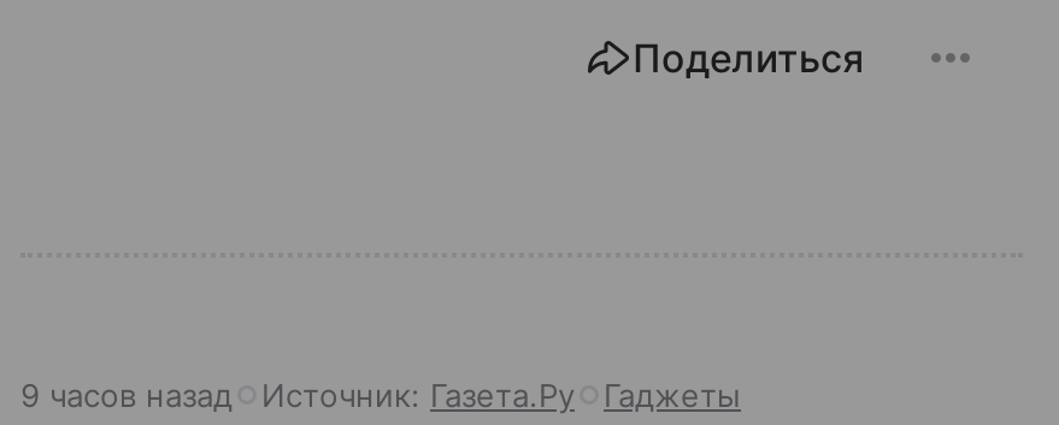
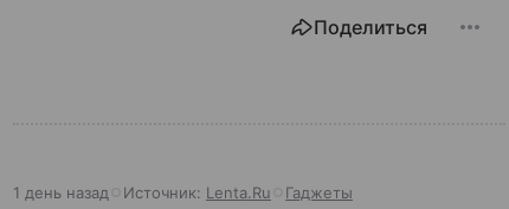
- 9 часов назад
+ 1 день назад

- Источник: Газета.Ру
+ Источник: Lenta.Ru
